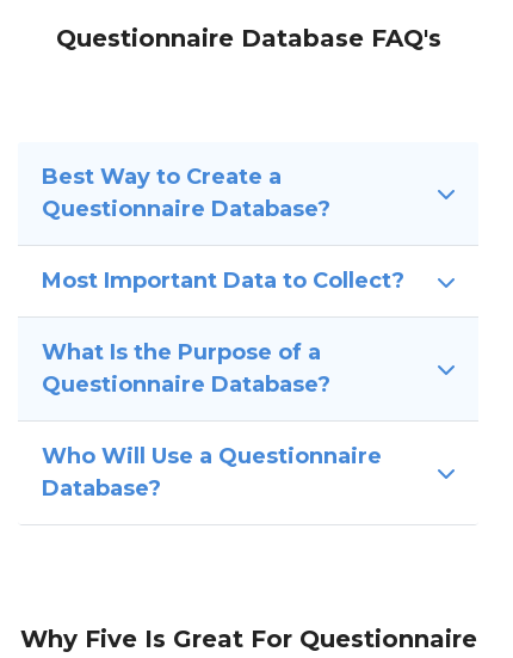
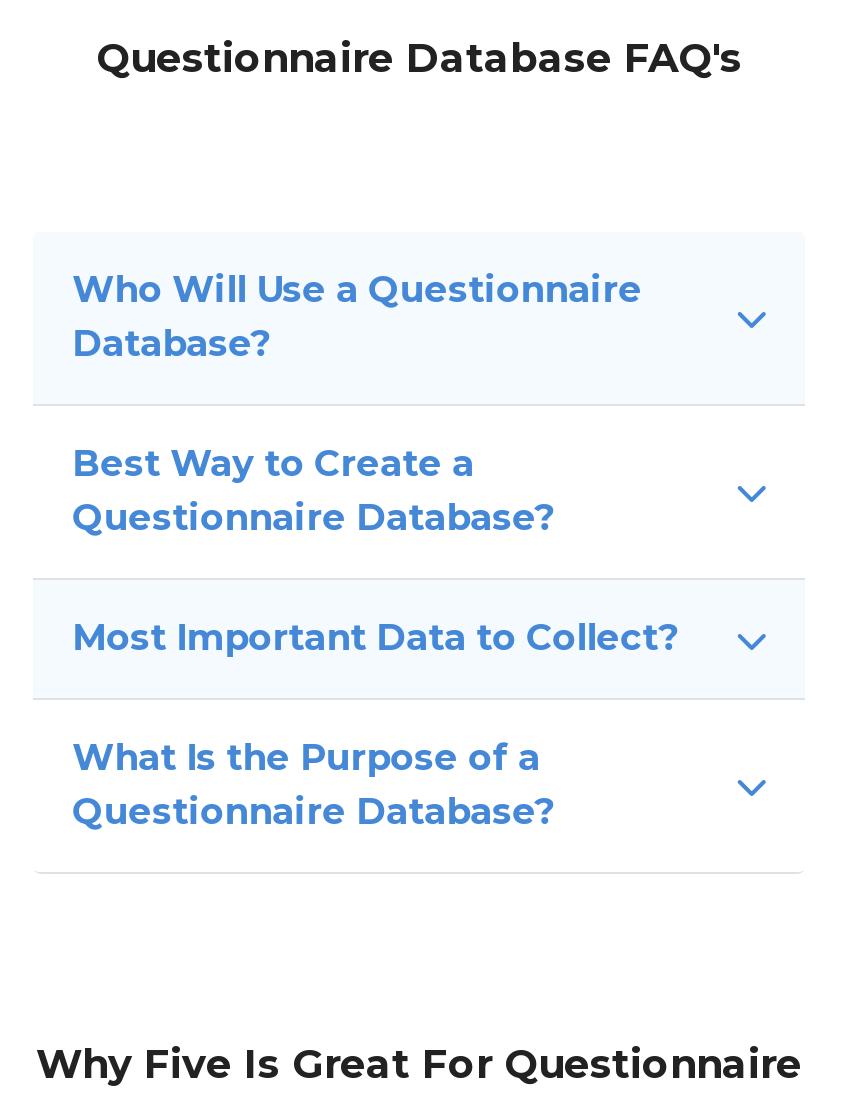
moved down: Best Way to Create a | Questionnaire Database? | Most Important Data to Collect? | What Is the Purpose of a | Questionnaire Database?

moved up: Who Will Use a Questionnaire | Database?
